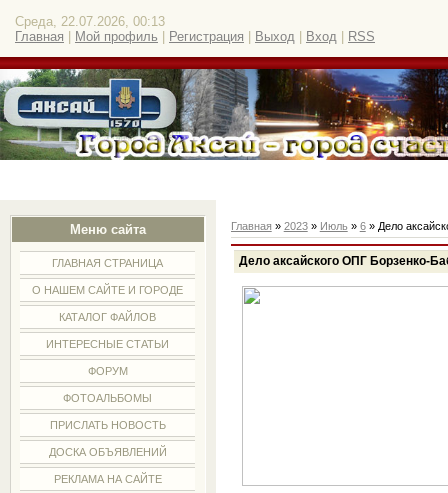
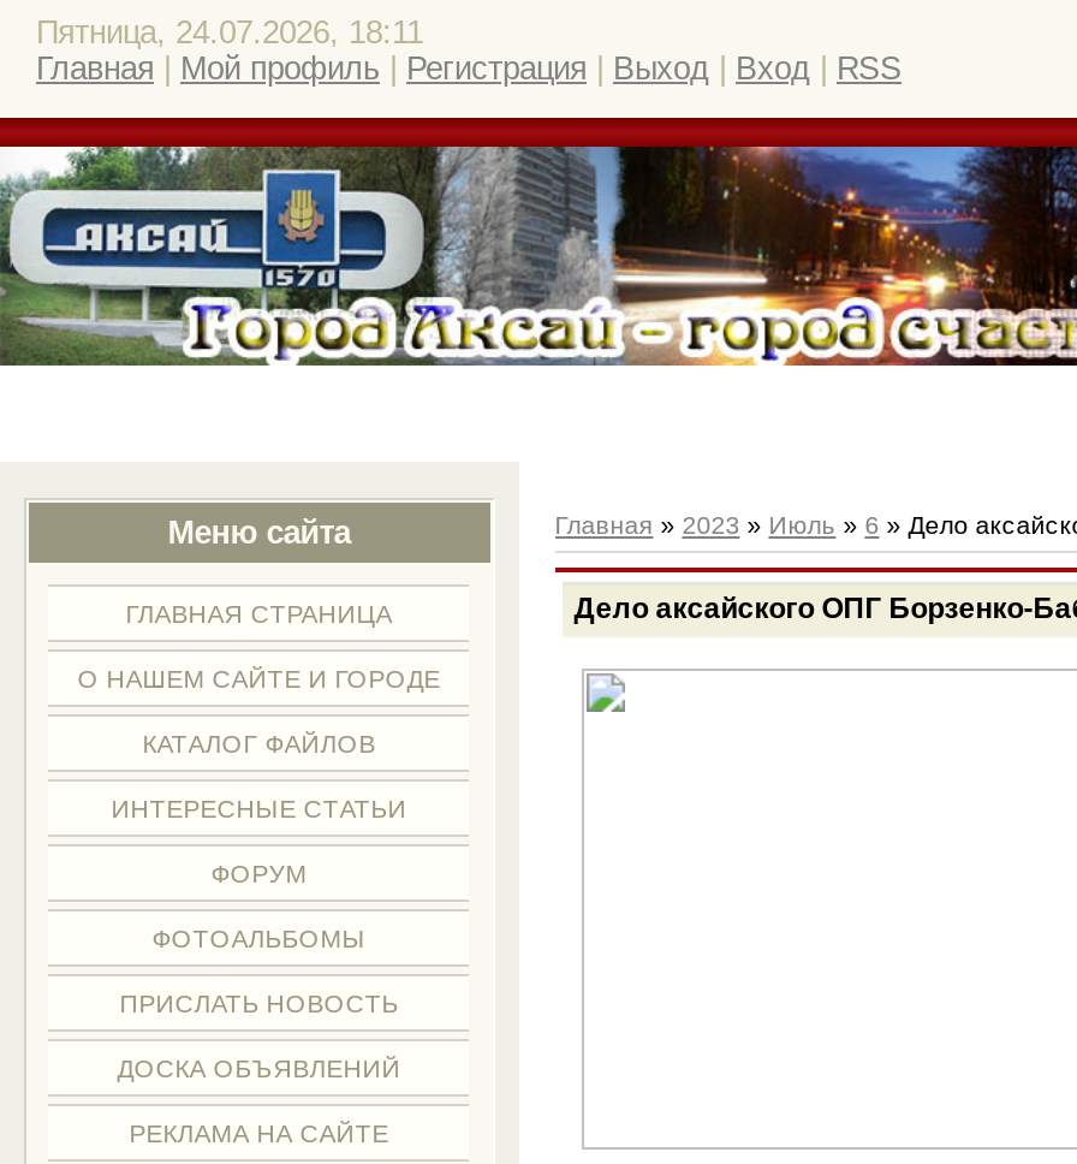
- Среда, 22.07.2026, 00:13
+ Пятница, 24.07.2026, 18:11
